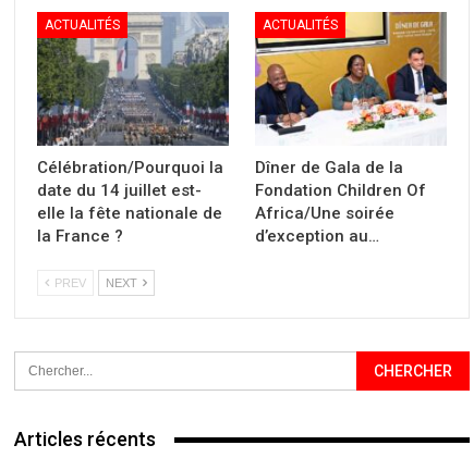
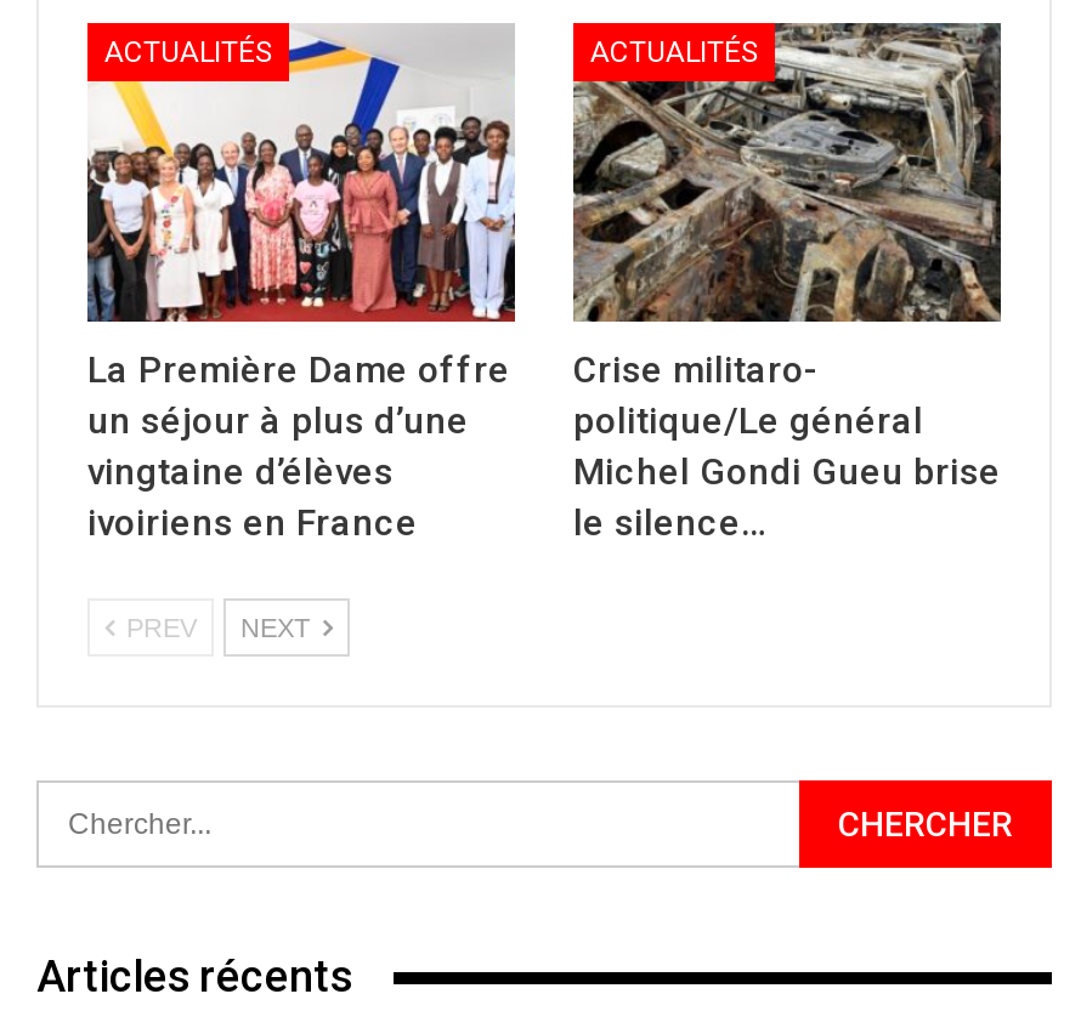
- [image]
- Célébration/Pourquoi la
- date du 14 juillet est-
- elle la fête nationale de
- la France ?
+ [image]
+ La Première Dame offre
+ un séjour à plus d’une
+ vingtaine d’élèves
+ ivoiriens en France

- [image]
- Dîner de Gala de la
- Fondation Children Of
- Africa/Une soirée
- d’exception au…
+ [image]
+ Crise militaro-
+ politique/Le général
+ Michel Gondi Gueu brise
+ le silence…
